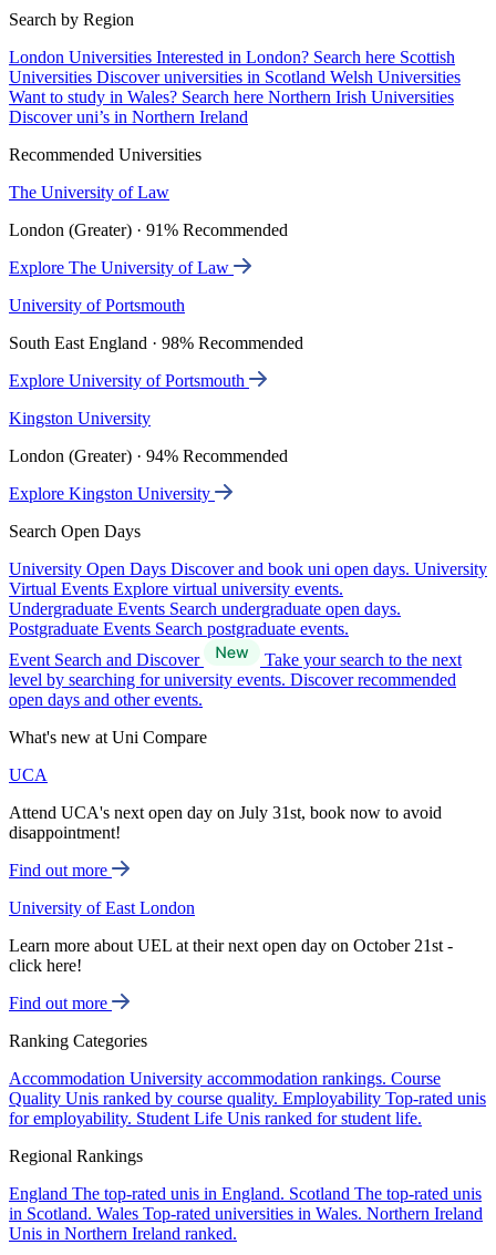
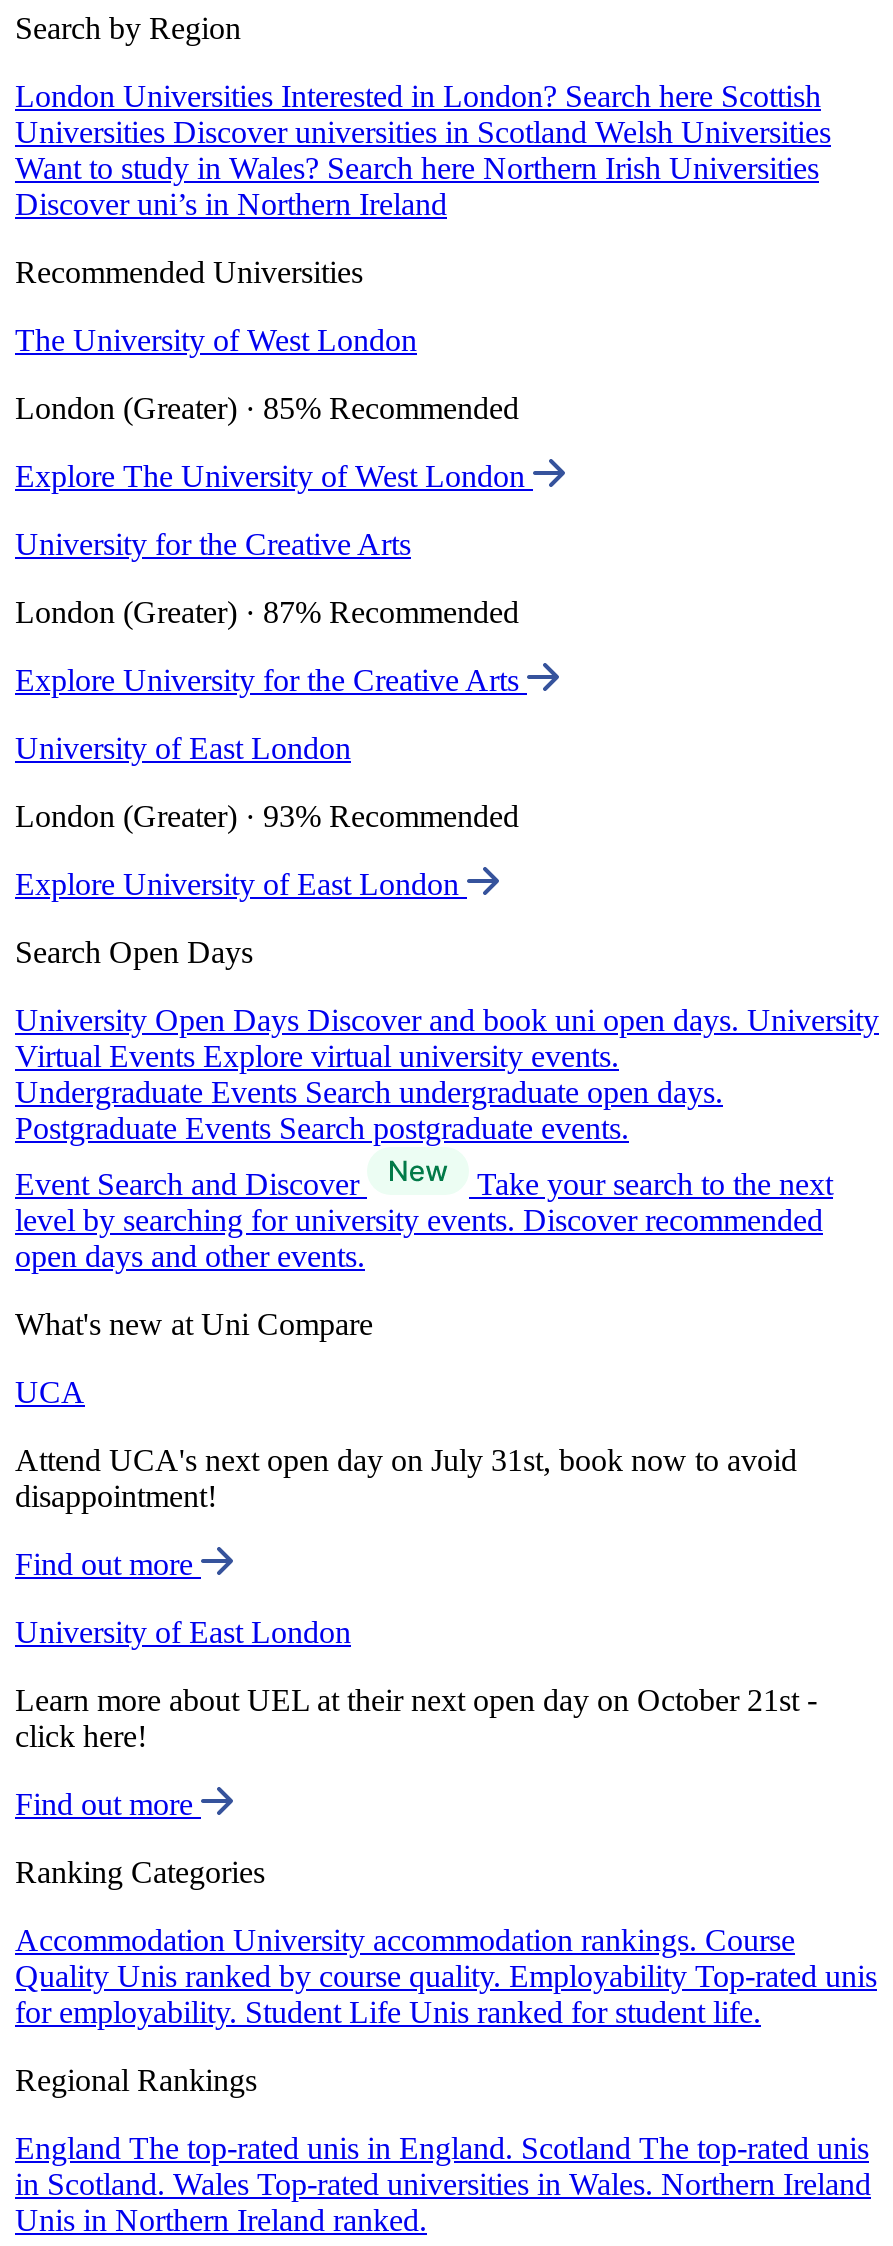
- The University of Law
+ The University of West London

- London (Greater) · 91% Recommended
+ London (Greater) · 85% Recommended

- Explore The University of Law
+ Explore The University of West London

- University of Portsmouth
+ University for the Creative Arts

- South East England · 98% Recommended
+ London (Greater) · 87% Recommended

- Explore University of Portsmouth
+ Explore University for the Creative Arts

- Kingston University
+ University of East London

- London (Greater) · 94% Recommended
+ London (Greater) · 93% Recommended

- Explore Kingston University
+ Explore University of East London
